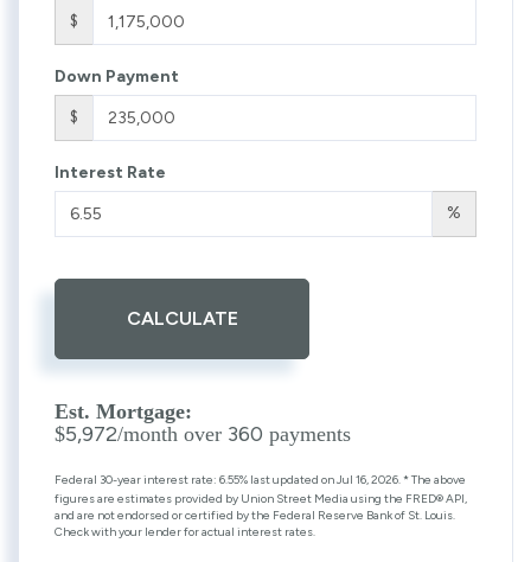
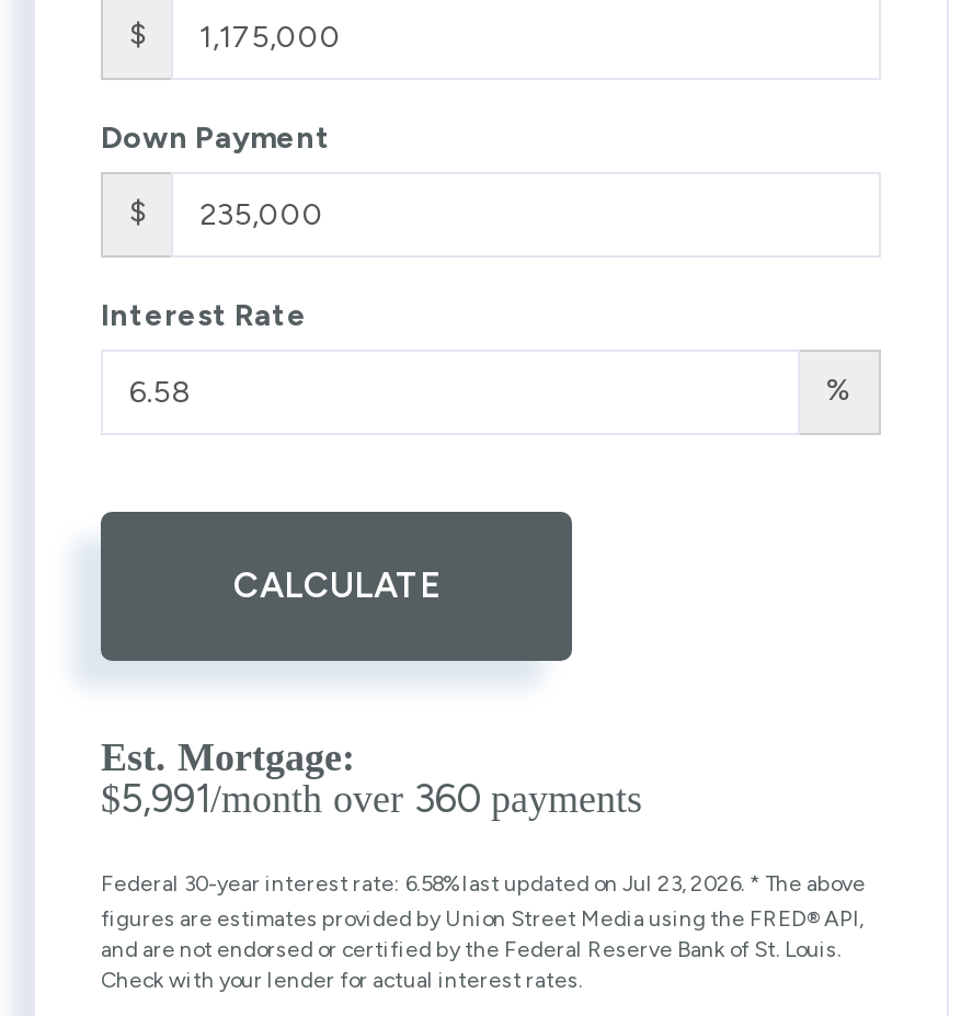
- $5,972/month over 360 payments
+ $5,991/month over 360 payments

- Federal 30-year interest rate: 6.55% last updated on Jul 16, 2026. * The above
+ Federal 30-year interest rate: 6.58% last updated on Jul 23, 2026. * The above
